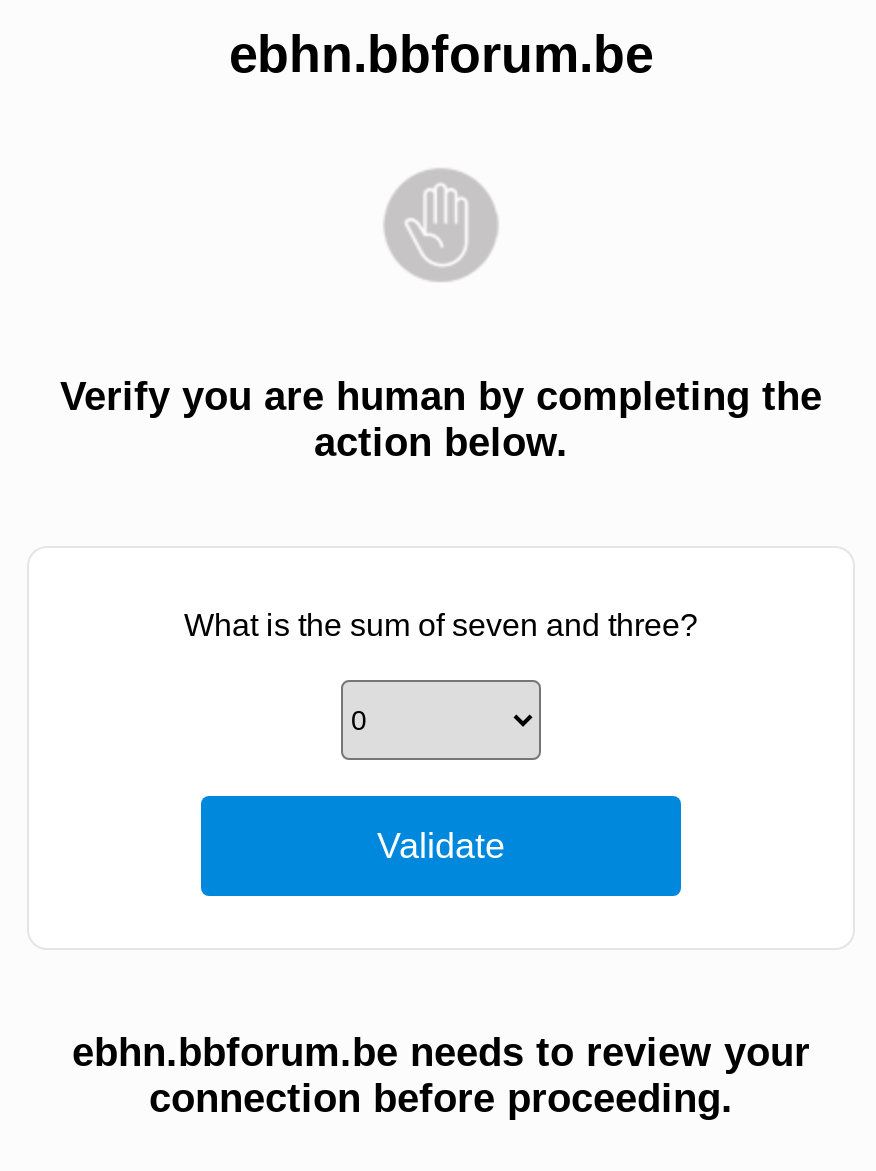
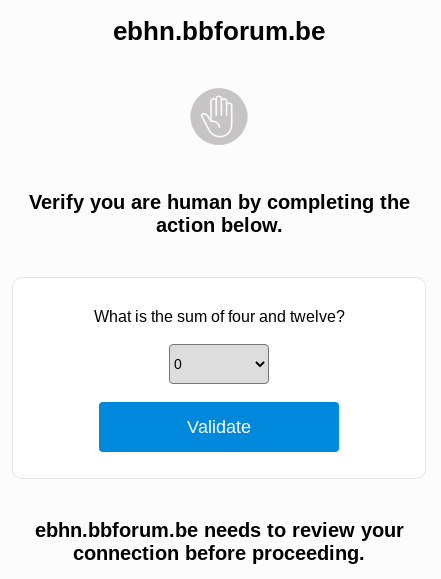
- What is the sum of seven and three?
+ What is the sum of four and twelve?
